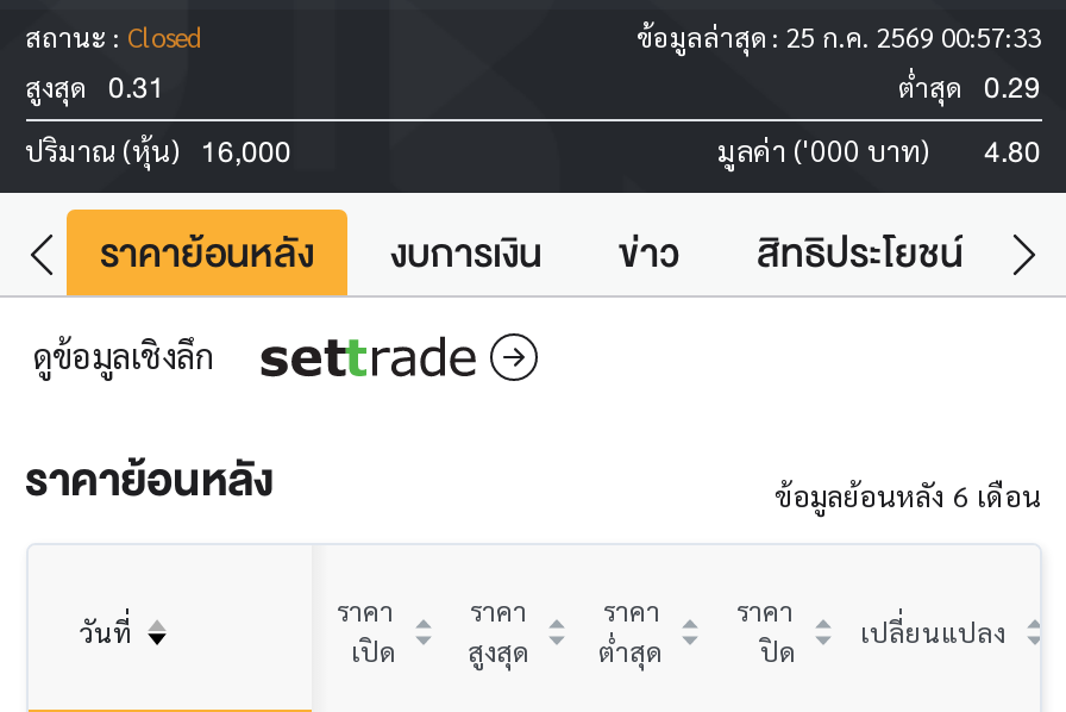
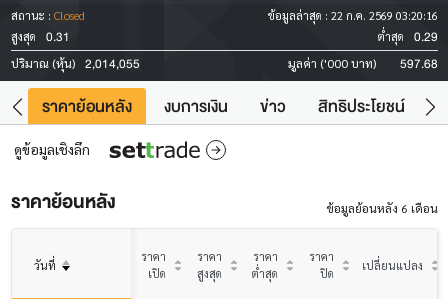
- ข้อมูลล่าสุด : 25 ก.ค. 2569 00:57:33
+ ข้อมูลล่าสุด : 22 ก.ค. 2569 03:20:16

- ปริมาณ (หุ้น) 16,000
+ ปริมาณ (หุ้น) 2,014,055

- มูลค่า ('000 บาท) 4.80
+ มูลค่า ('000 บาท) 597.68
